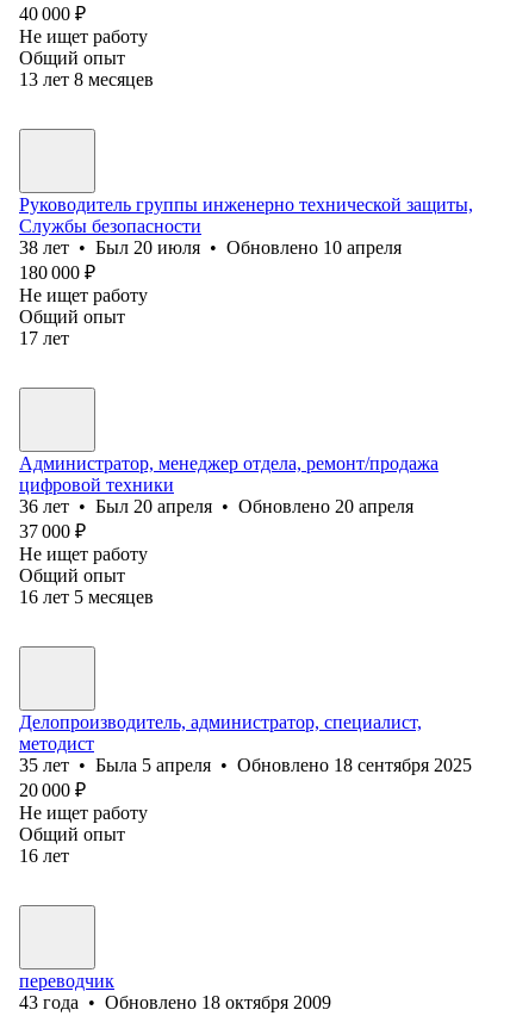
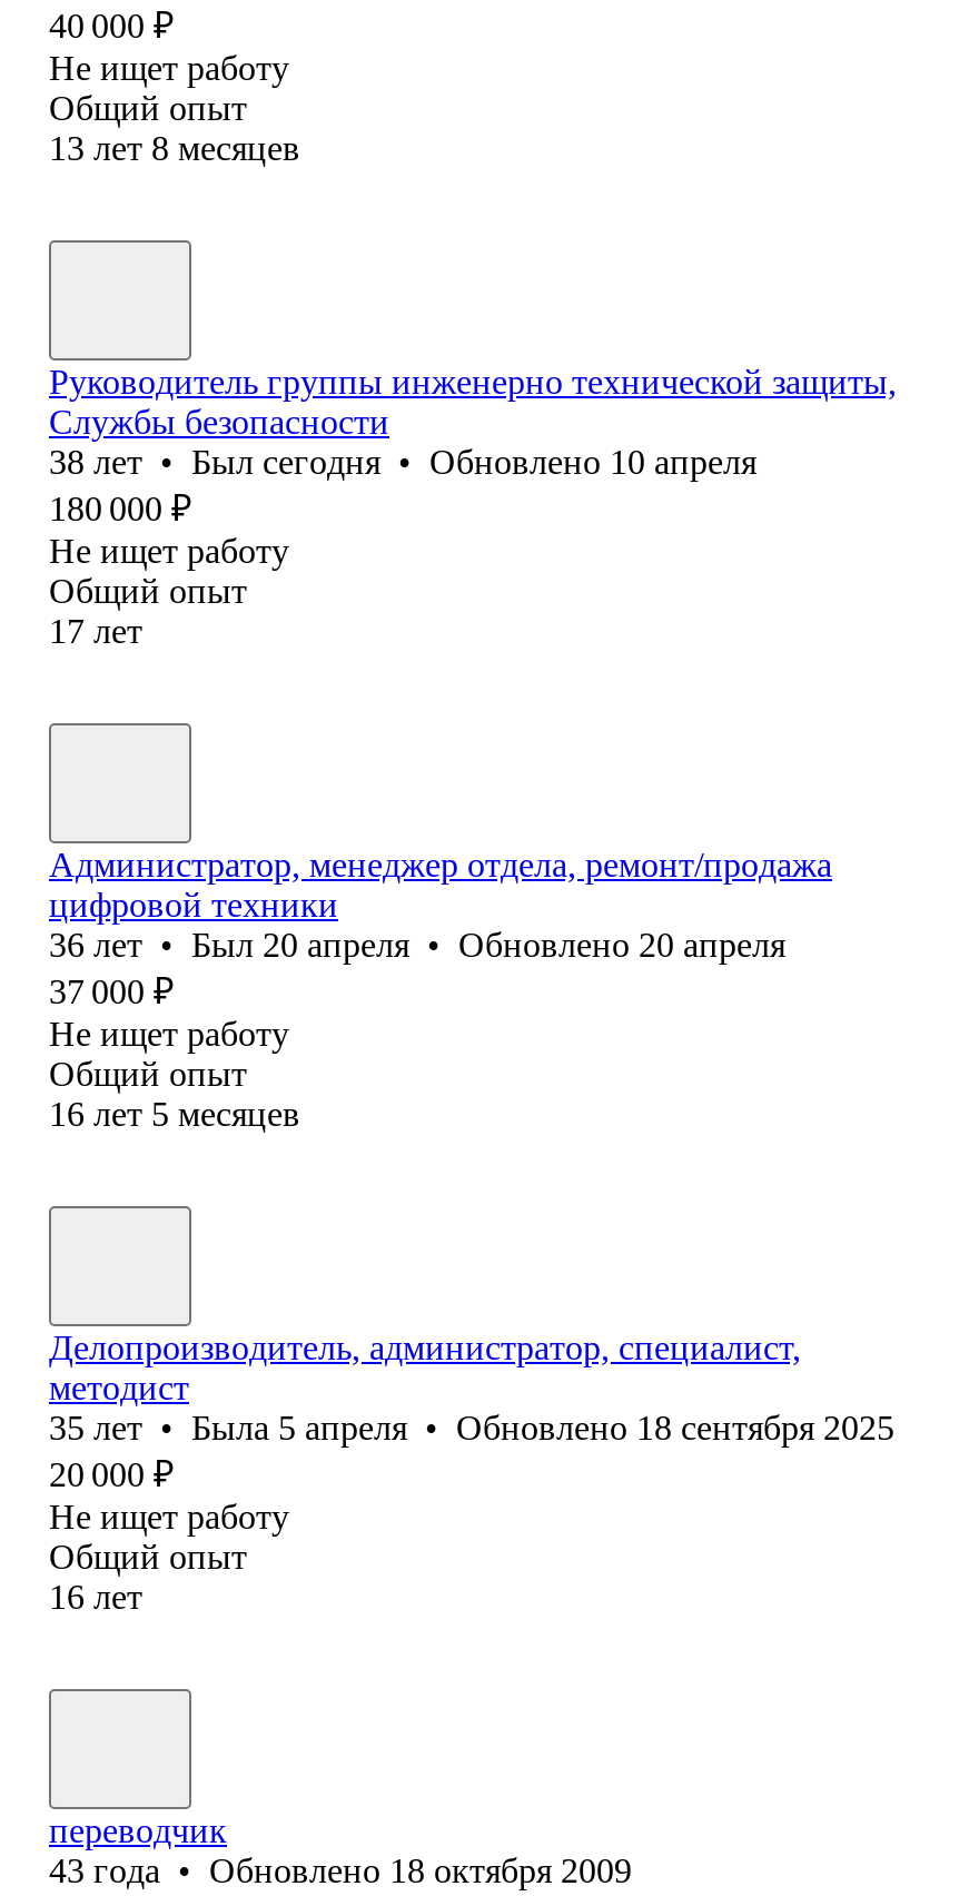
- 38 лет • Был 20 июля • Обновлено 10 апреля
+ 38 лет • Был сегодня • Обновлено 10 апреля
